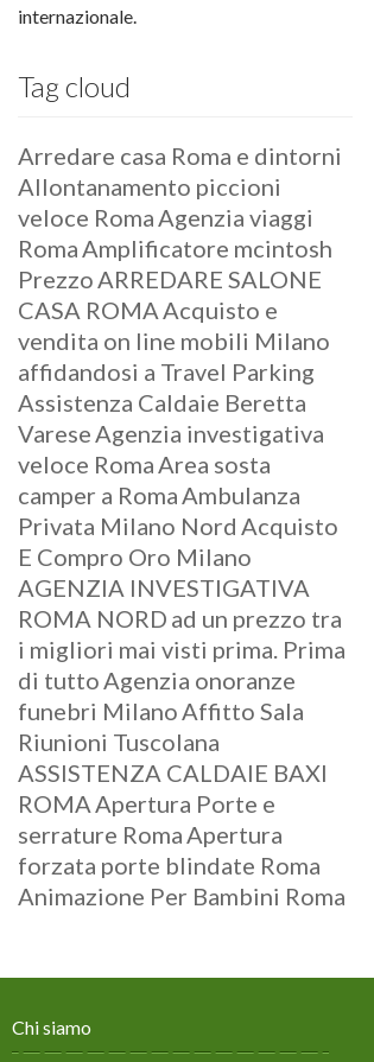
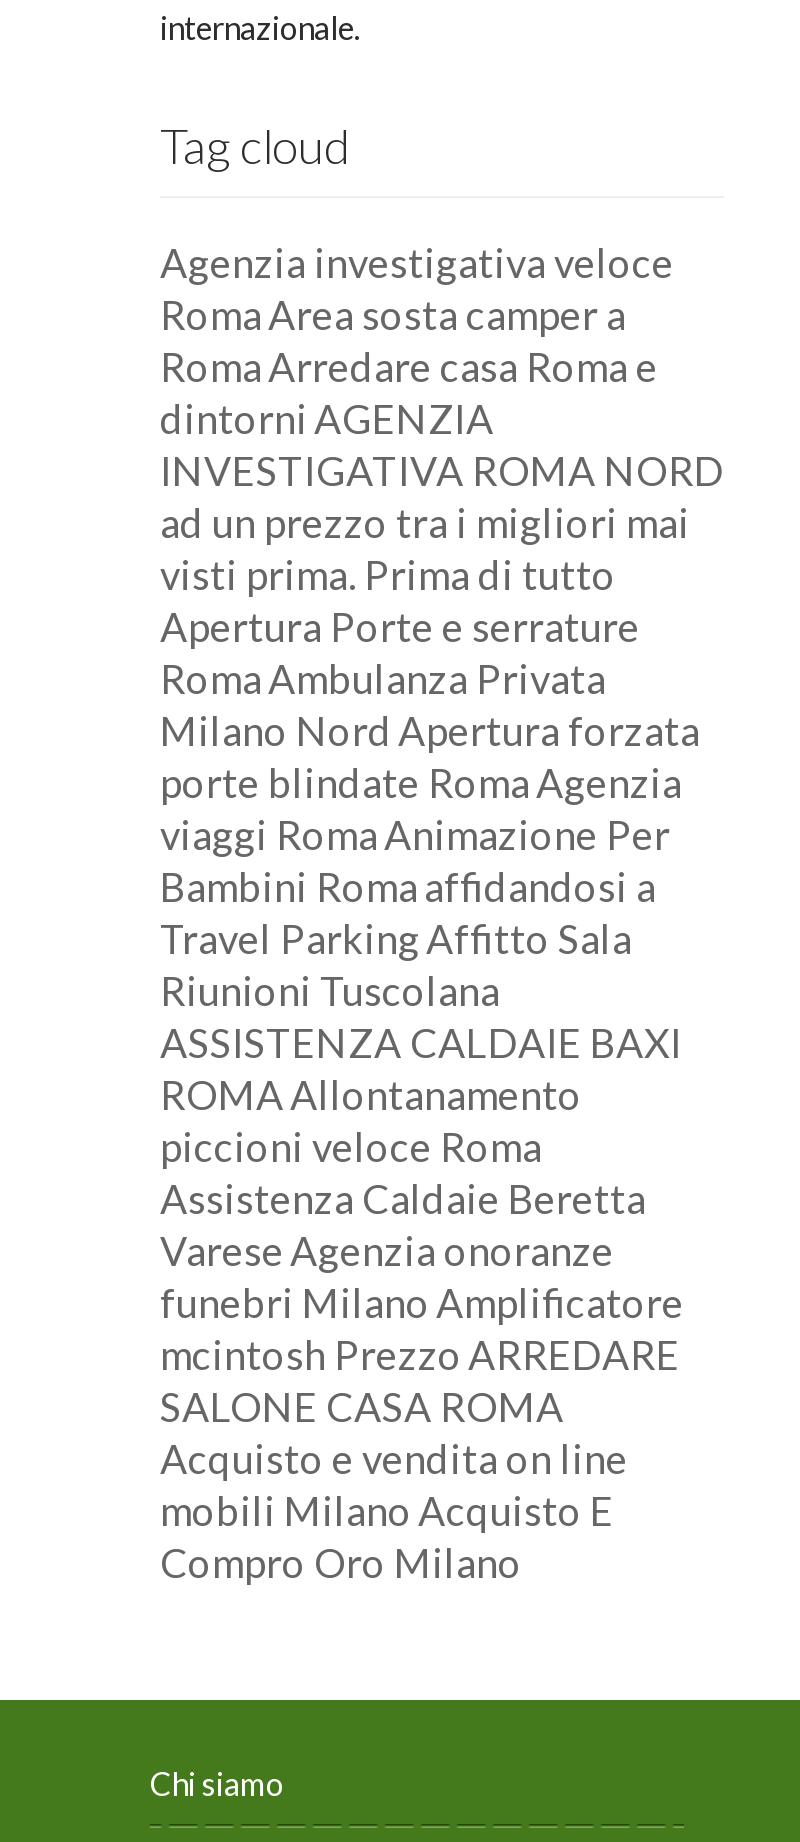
- Arredare casa Roma e dintorni
- Allontanamento piccioni
- veloce Roma Agenzia viaggi
- Roma Amplificatore mcintosh
- Prezzo ARREDARE SALONE
- CASA ROMA Acquisto e
- vendita on line mobili Milano
- affidandosi a Travel Parking
- Varese Agenzia investigativa
- veloce Roma Area sosta
- camper a Roma Ambulanza
- Privata Milano Nord Acquisto
- E Compro Oro Milano
- AGENZIA INVESTIGATIVA
- ROMA NORD ad un prezzo tra
- i migliori mai visti prima. Prima
- di tutto Agenzia onoranze
- funebri Milano Affitto Sala
+ Agenzia investigativa veloce
+ Roma Area sosta camper a
+ Roma Arredare casa Roma e
+ dintorni AGENZIA
+ INVESTIGATIVA ROMA NORD
+ ad un prezzo tra i migliori mai
+ visti prima. Prima di tutto
+ Apertura Porte e serrature
+ Roma Ambulanza Privata
+ Milano Nord Apertura forzata
+ porte blindate Roma Agenzia
+ viaggi Roma Animazione Per
+ Bambini Roma affidandosi a
+ Travel Parking Affitto Sala

moved down: Assistenza Caldaie Beretta

moved up: Riunioni Tuscolana | ASSISTENZA CALDAIE BAXI

- ROMA Apertura Porte e
- serrature Roma Apertura
- forzata porte blindate Roma
- Animazione Per Bambini Roma
+ ROMA Allontanamento
+ piccioni veloce Roma
+ Varese Agenzia onoranze
+ funebri Milano Amplificatore
+ mcintosh Prezzo ARREDARE
+ SALONE CASA ROMA
+ Acquisto e vendita on line
+ mobili Milano Acquisto E
+ Compro Oro Milano
